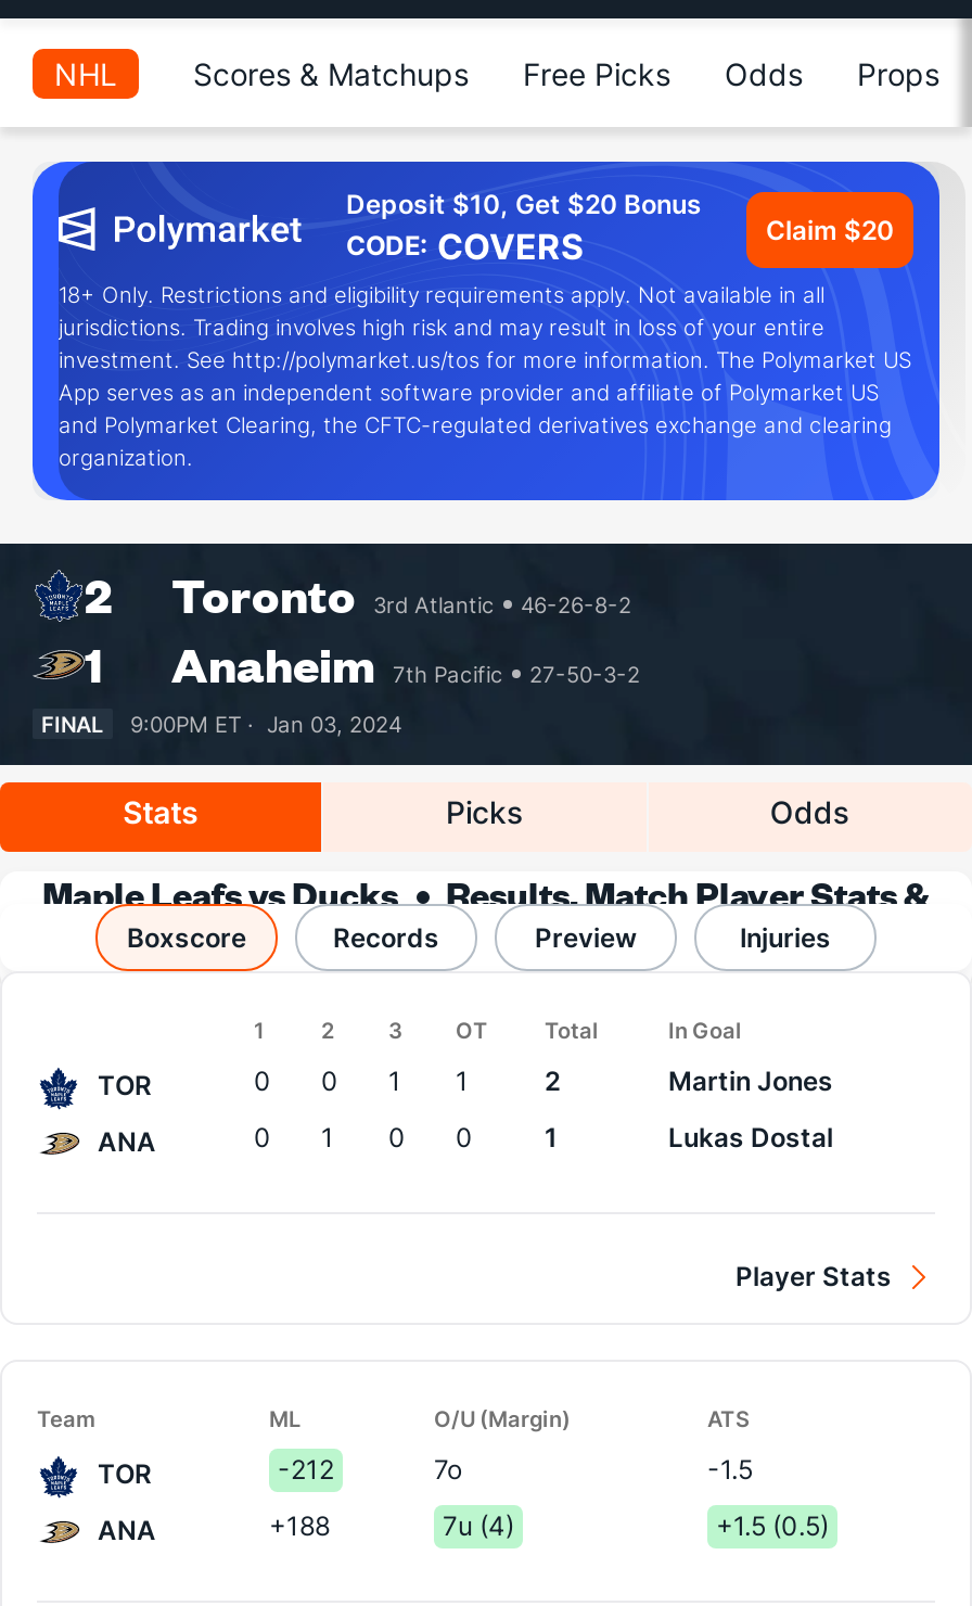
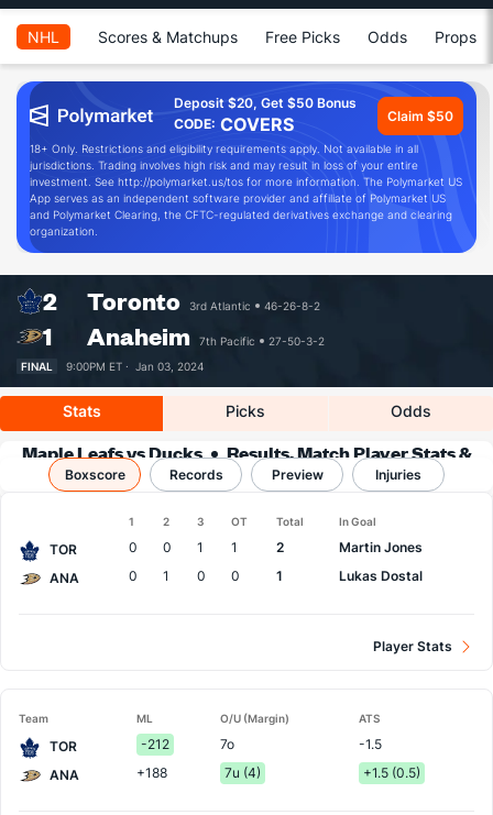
- Deposit $10, Get $20 Bonus
+ Deposit $20, Get $50 Bonus

- Claim $20
+ Claim $50
